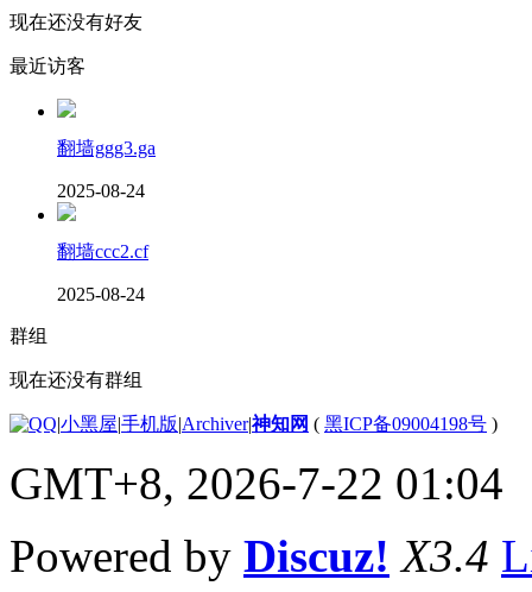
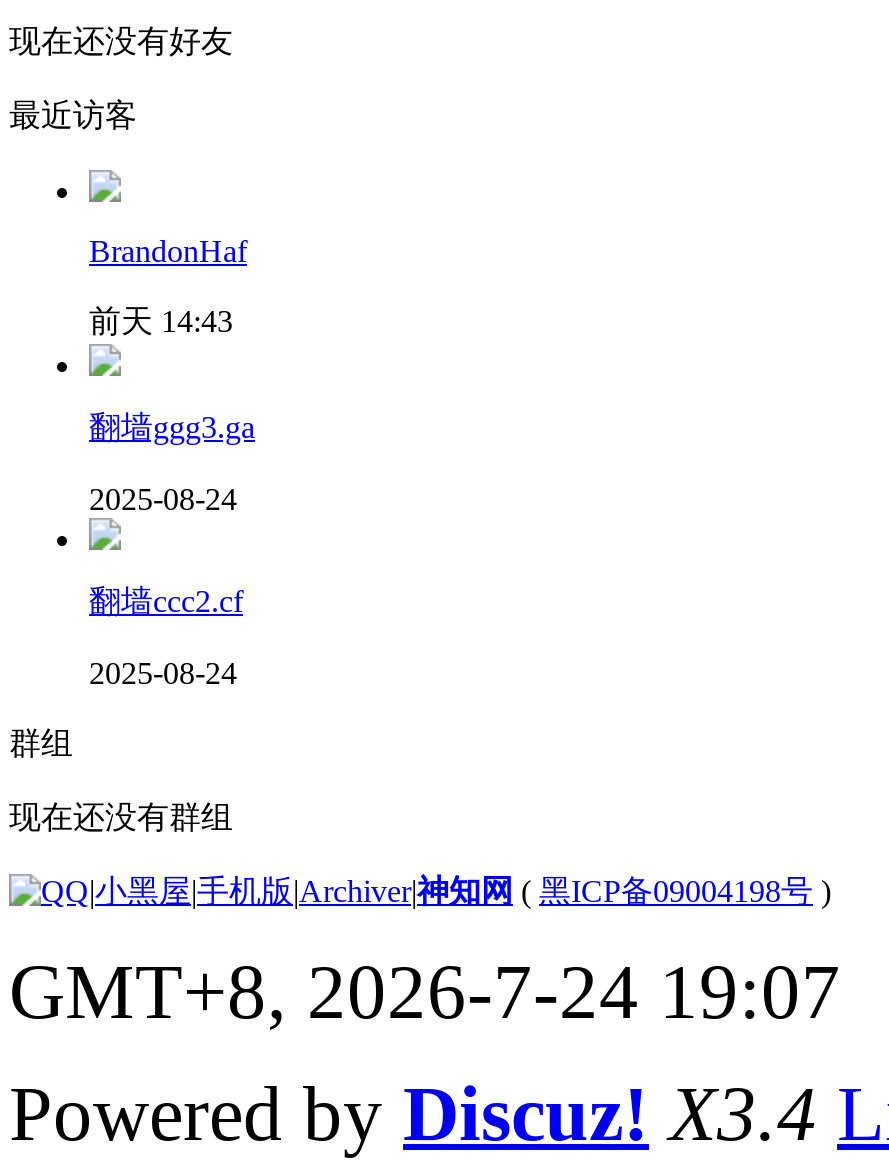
+ BrandonHaf
+ 前天 14:43

- GMT+8, 2026-7-22 01:04
+ GMT+8, 2026-7-24 19:07
